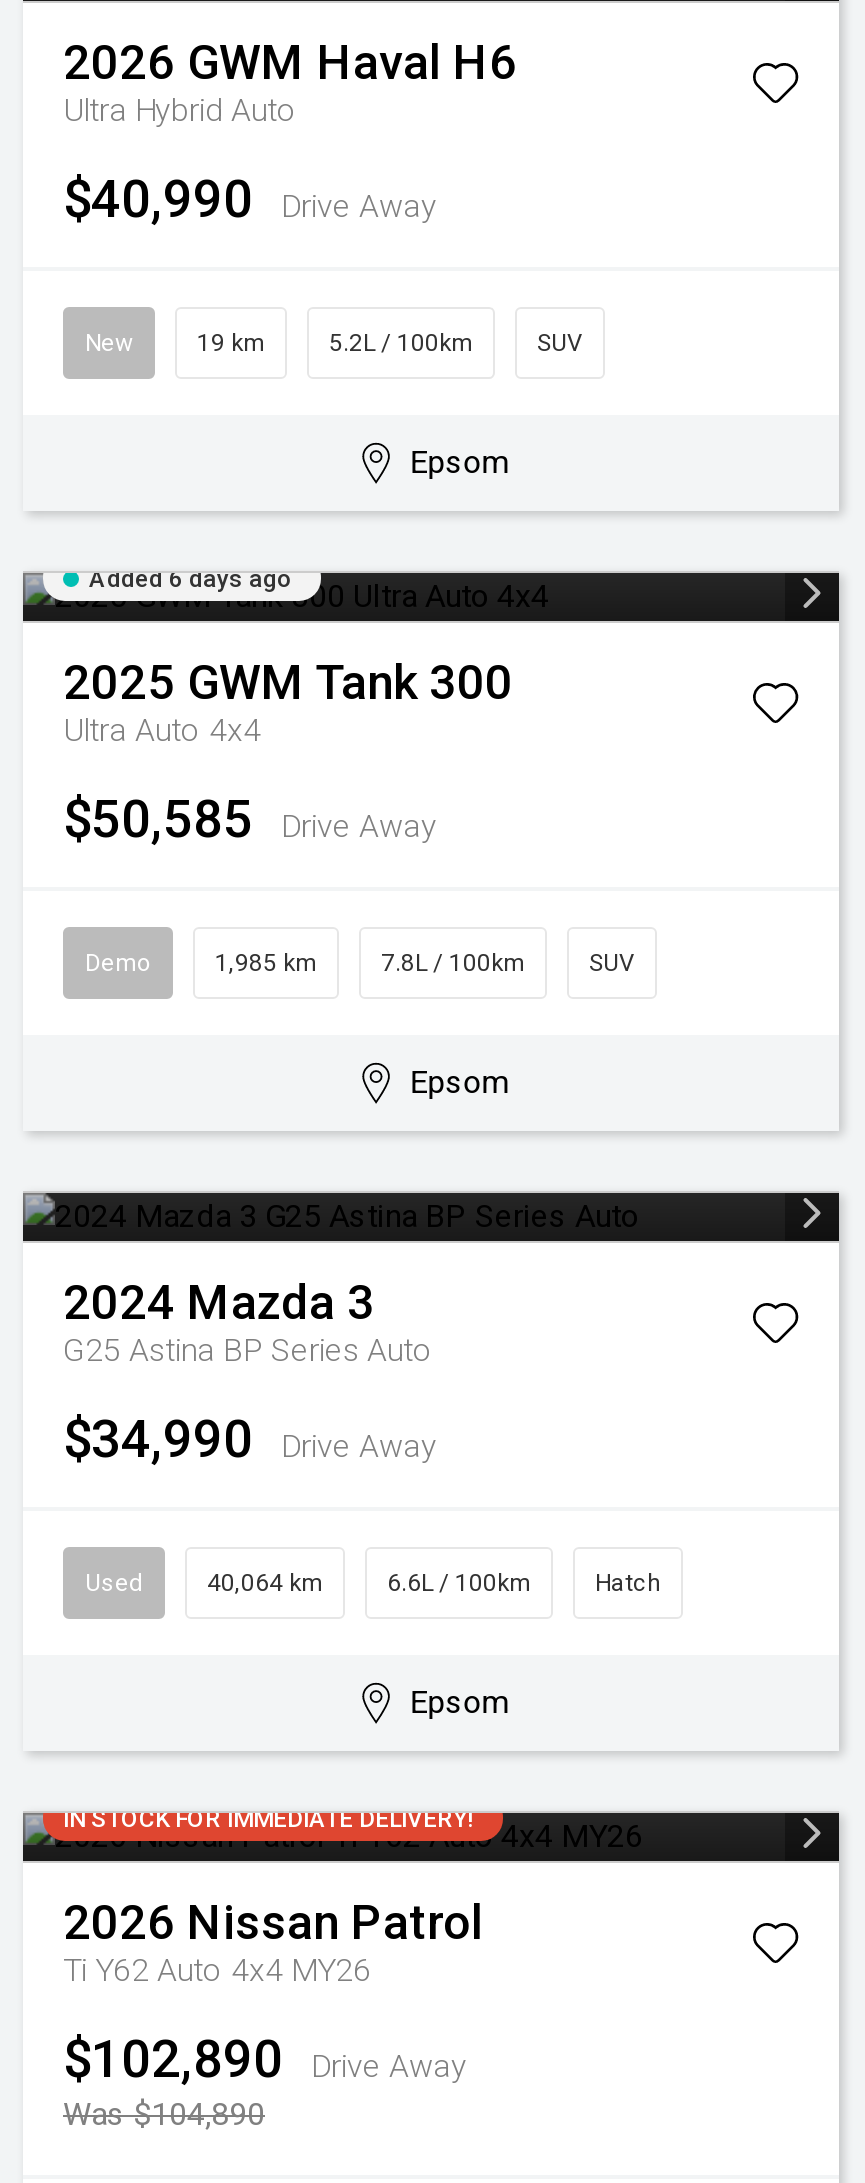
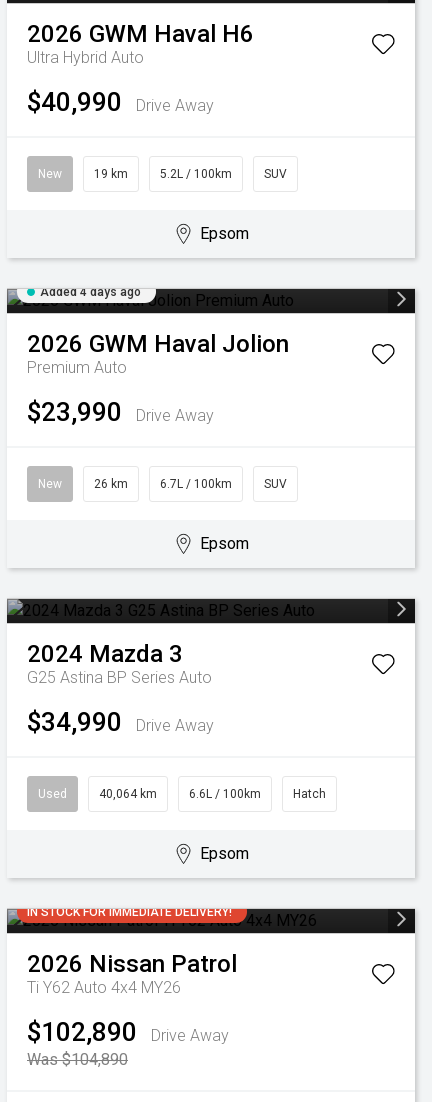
- Added 6 days ago
+ Added 4 days ago

- 2025 GWM Tank 300
- Ultra Auto 4x4
+ 2026 GWM Haval Jolion
+ Premium Auto

- $50,585 Drive Away
+ $23,990 Drive Away

- Demo
- 1,985 km
- 7.8L / 100km
+ New
+ 26 km
+ 6.7L / 100km
